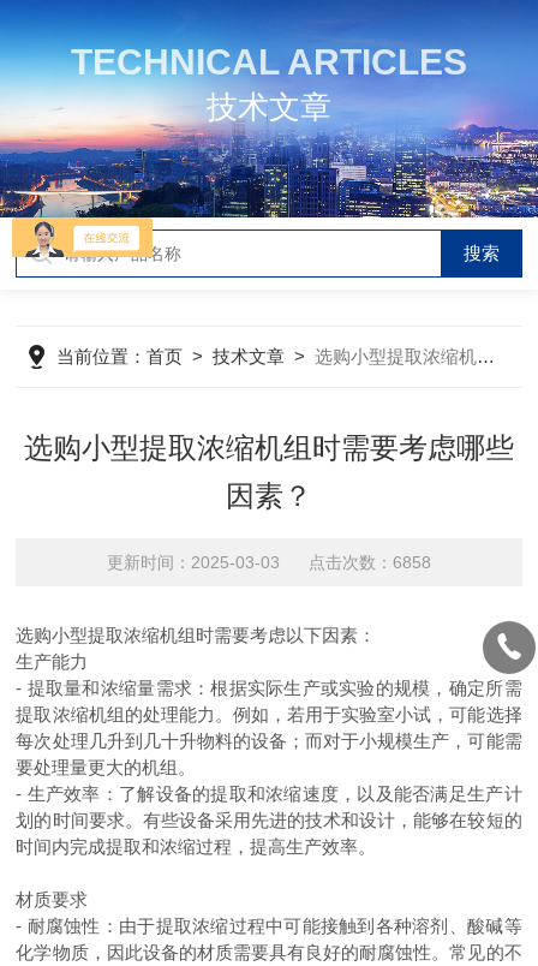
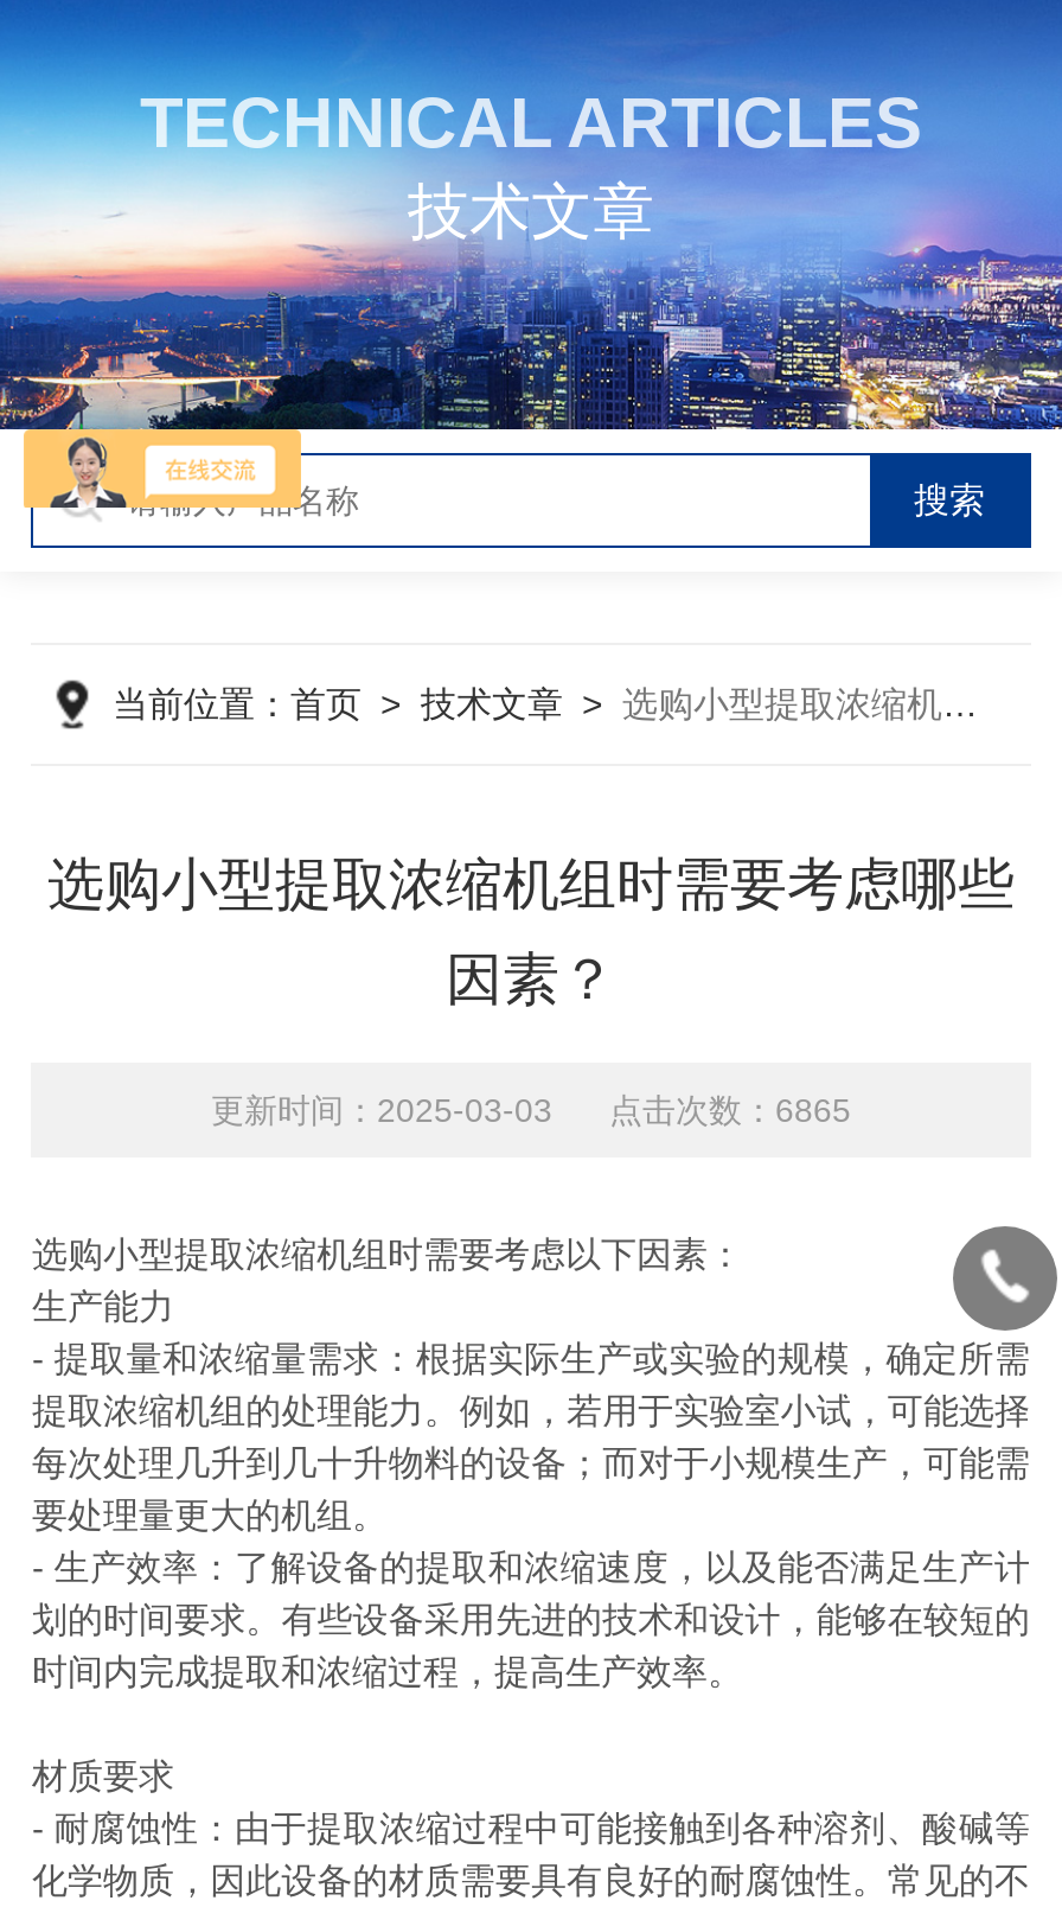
- 更新时间：2025-03-03 点击次数：6858
+ 更新时间：2025-03-03 点击次数：6865
